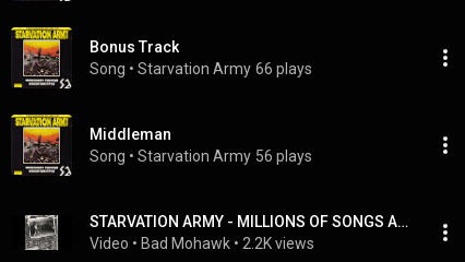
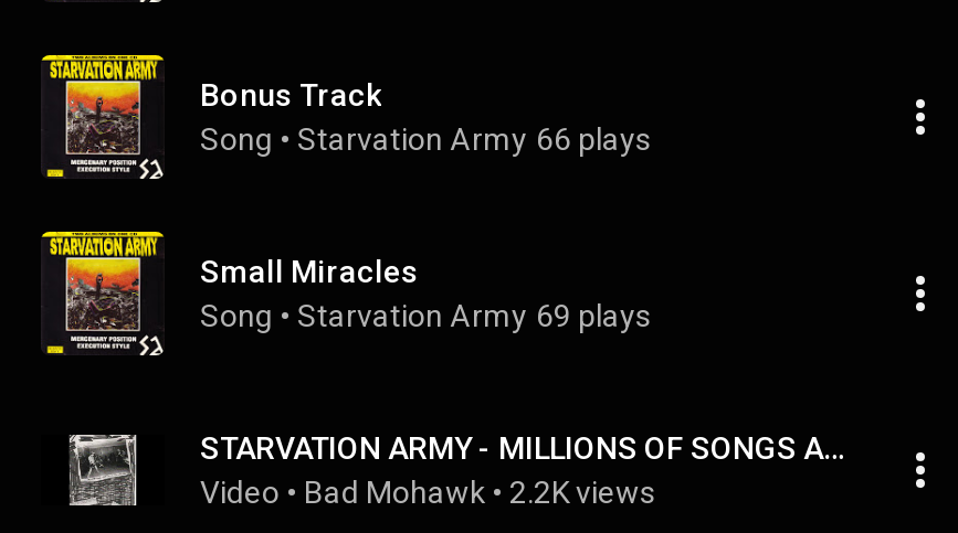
- Middleman
- Song • Starvation Army 56 plays
+ Small Miracles
+ Song • Starvation Army 69 plays
